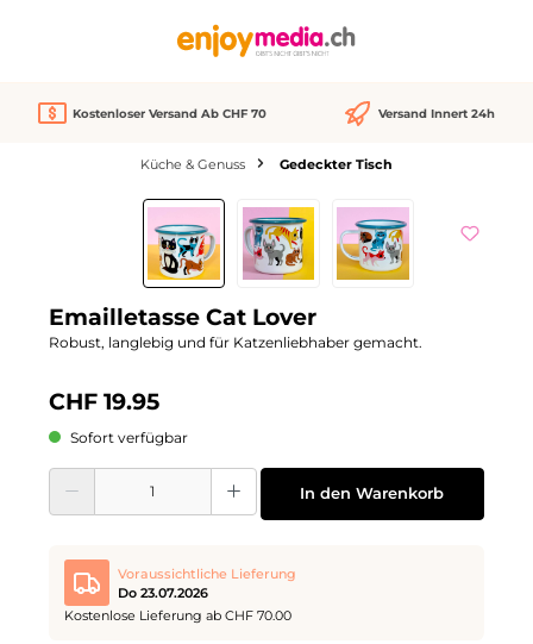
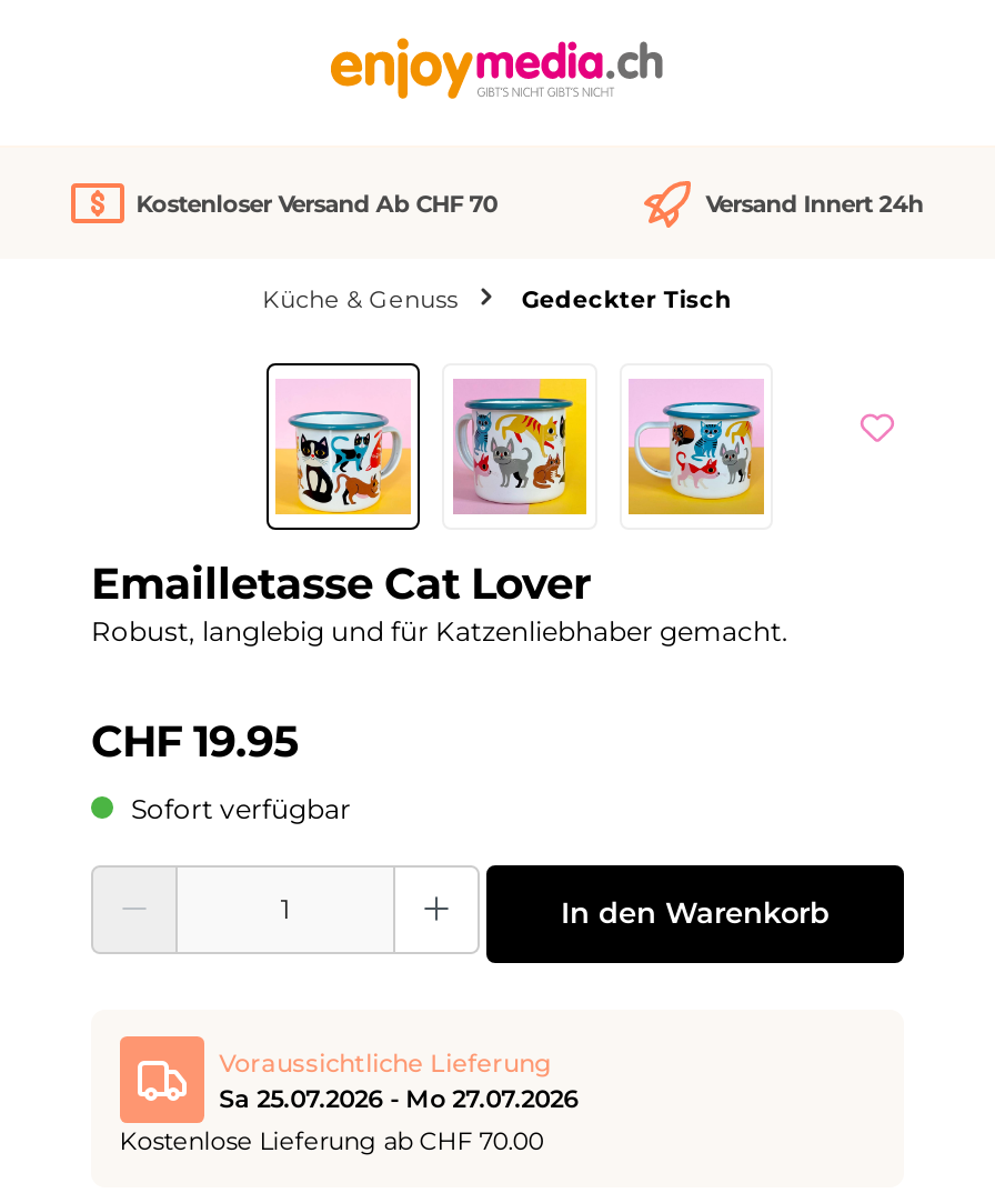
- Do 23.07.2026
+ Sa 25.07.2026 - Mo 27.07.2026
